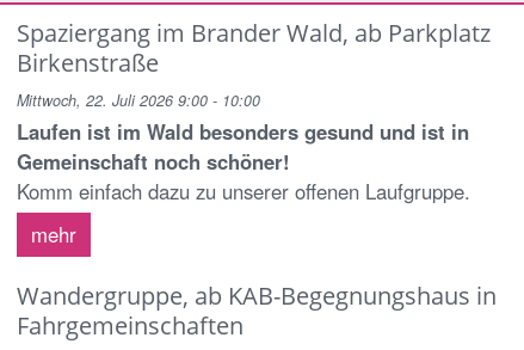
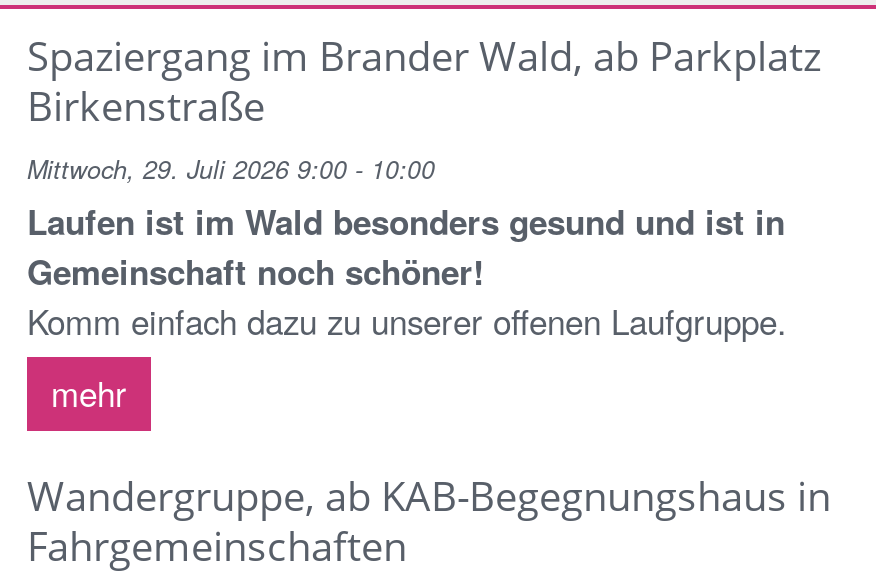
- Mittwoch, 22. Juli 2026 9:00 - 10:00
+ Mittwoch, 29. Juli 2026 9:00 - 10:00
